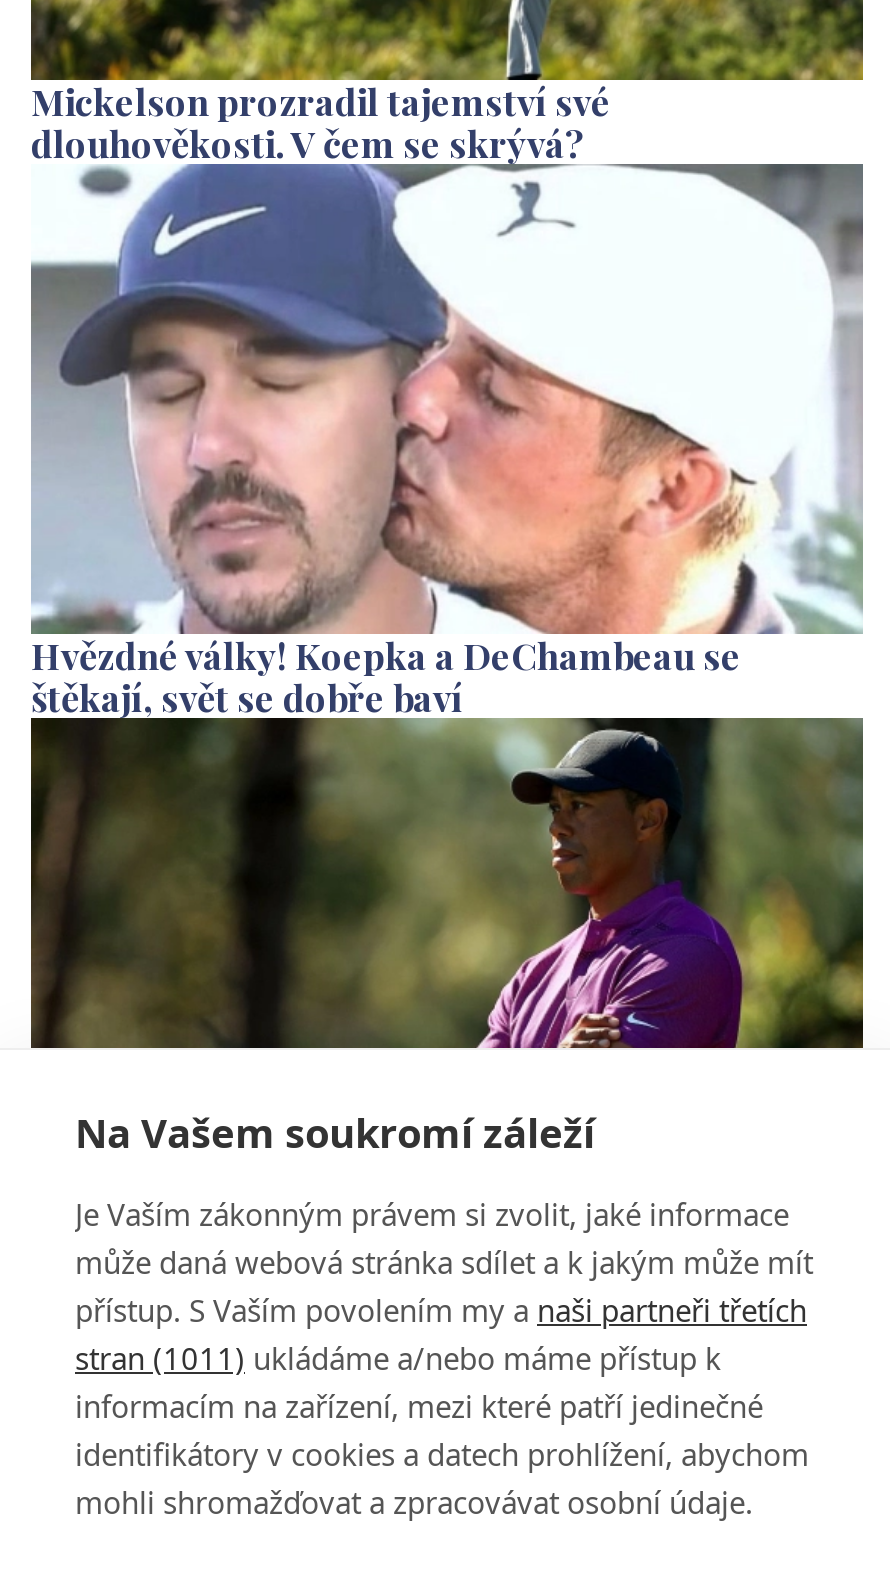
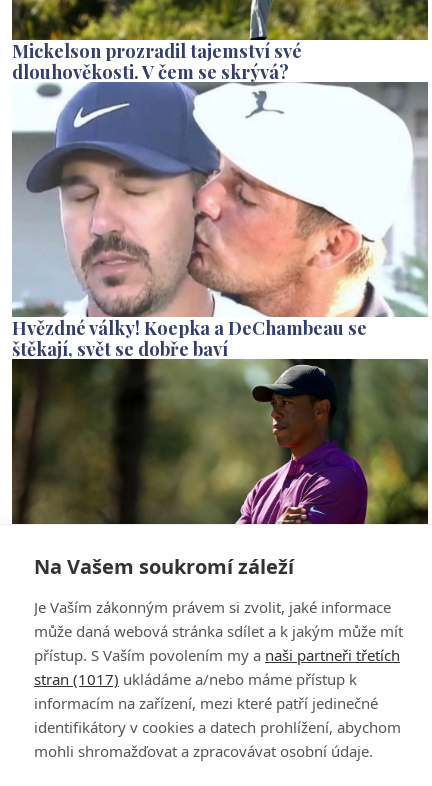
- stran (1011) ukládáme a/nebo máme přístup k
+ stran (1017) ukládáme a/nebo máme přístup k
